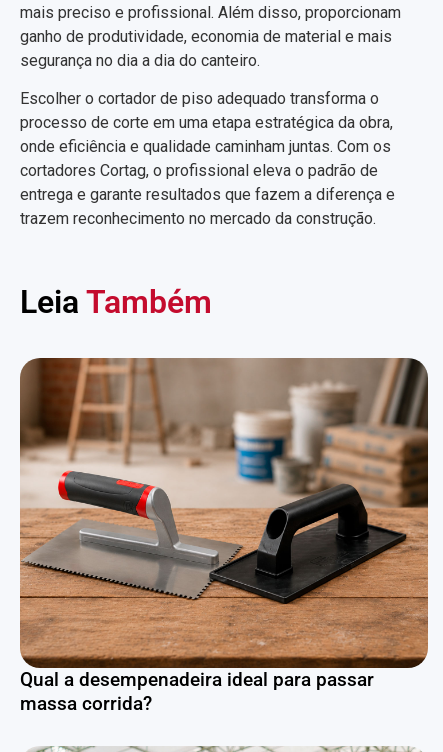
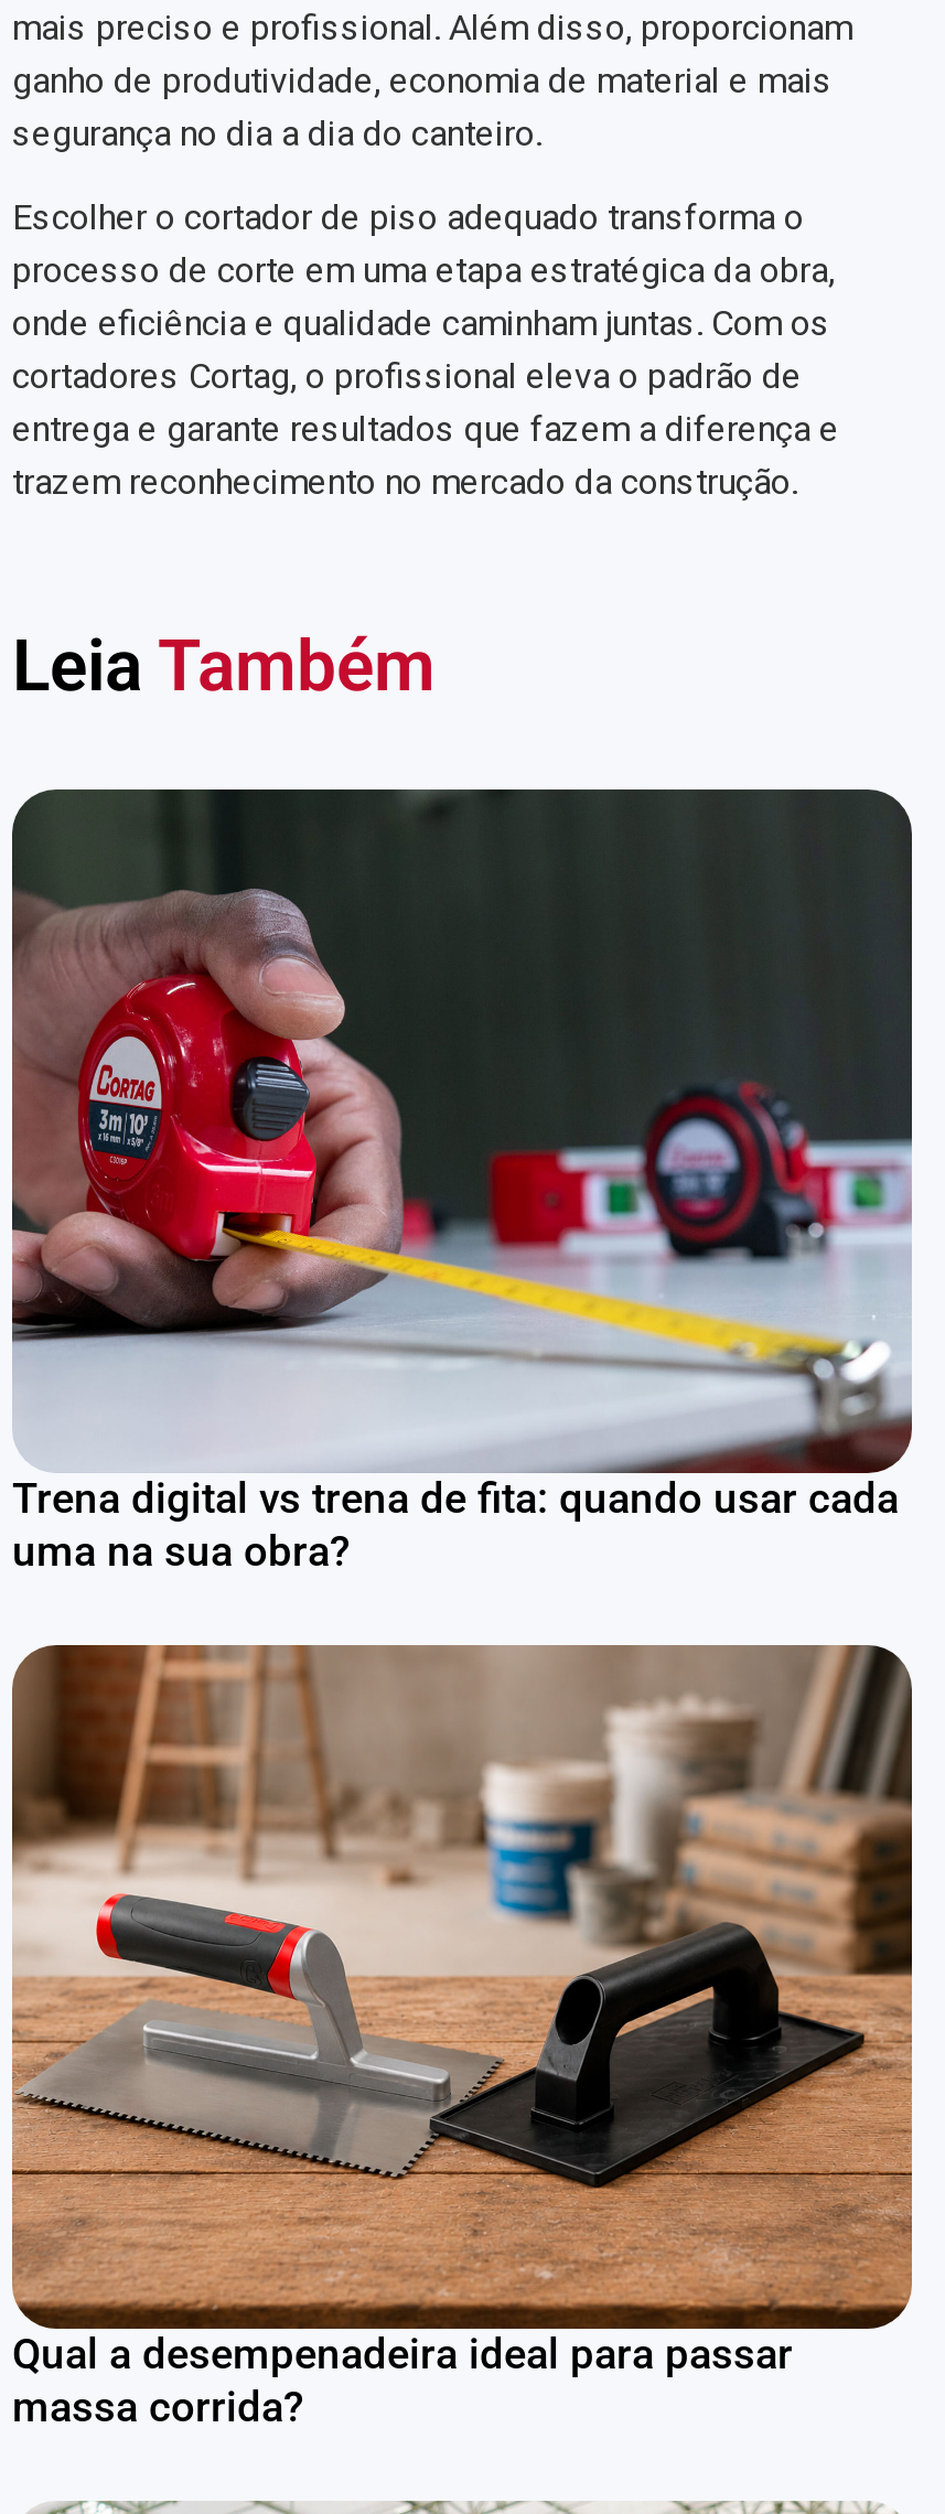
+ [image]
+ Trena digital vs trena de fita: quando usar cada
+ uma na sua obra?
